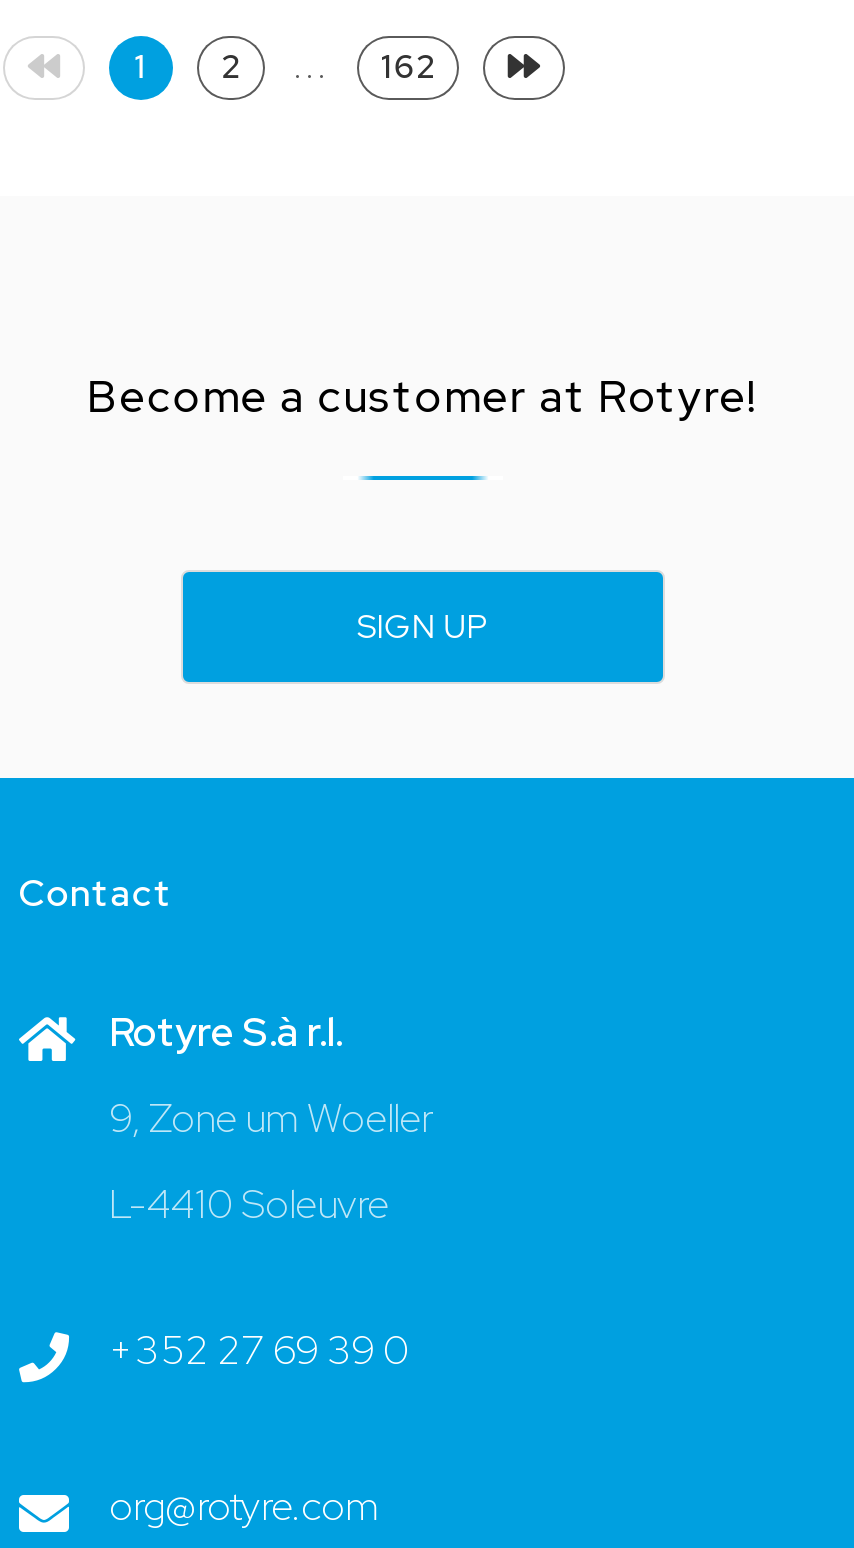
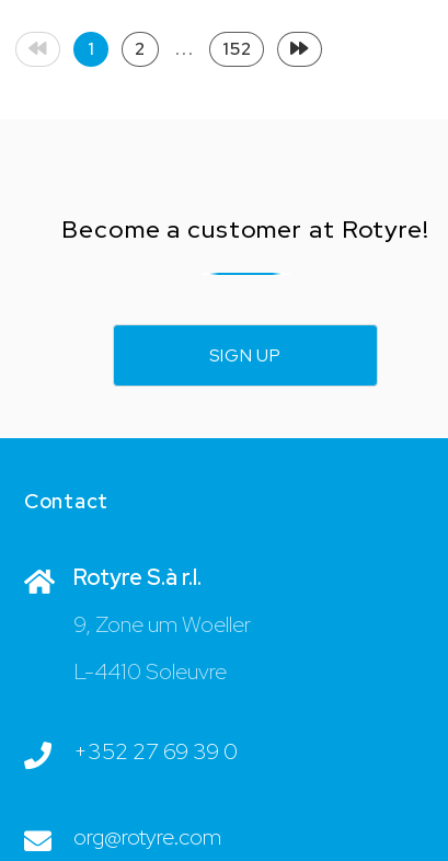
- 162
+ 152
